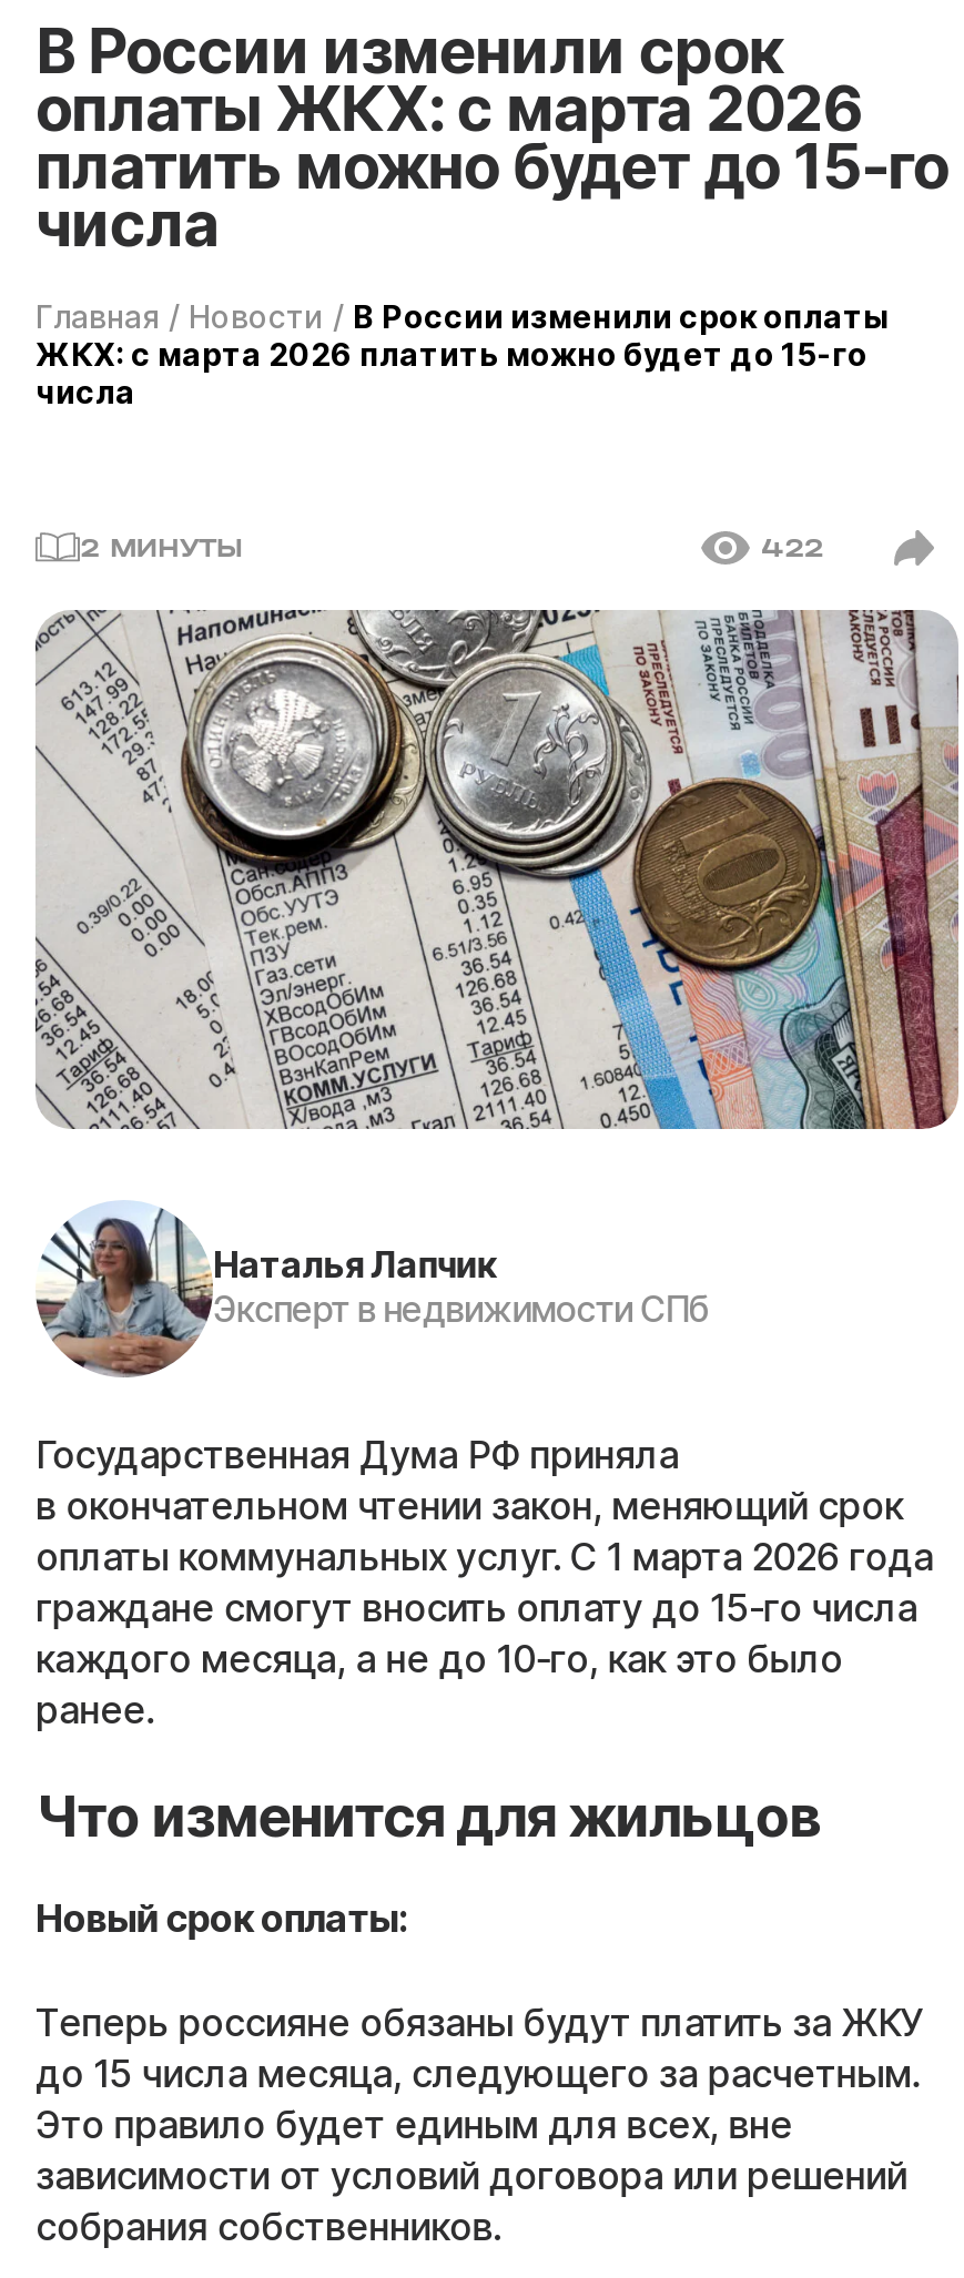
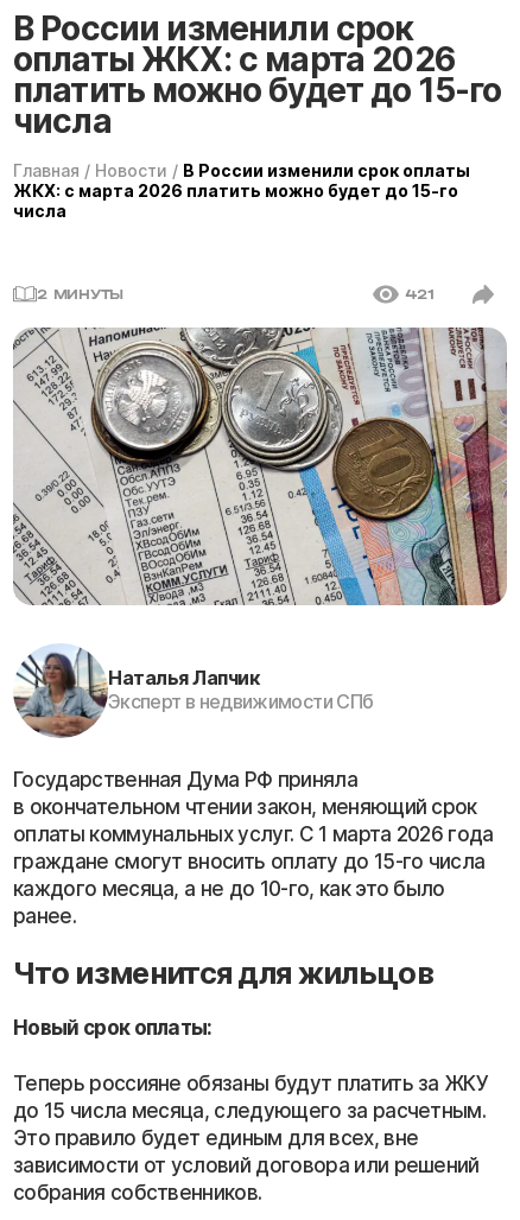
- 422
+ 421
